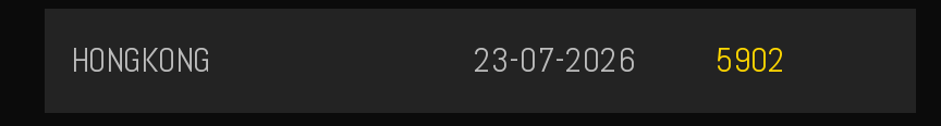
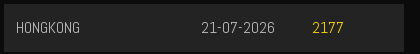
- 23-07-2026
+ 21-07-2026

- 5902
+ 2177
